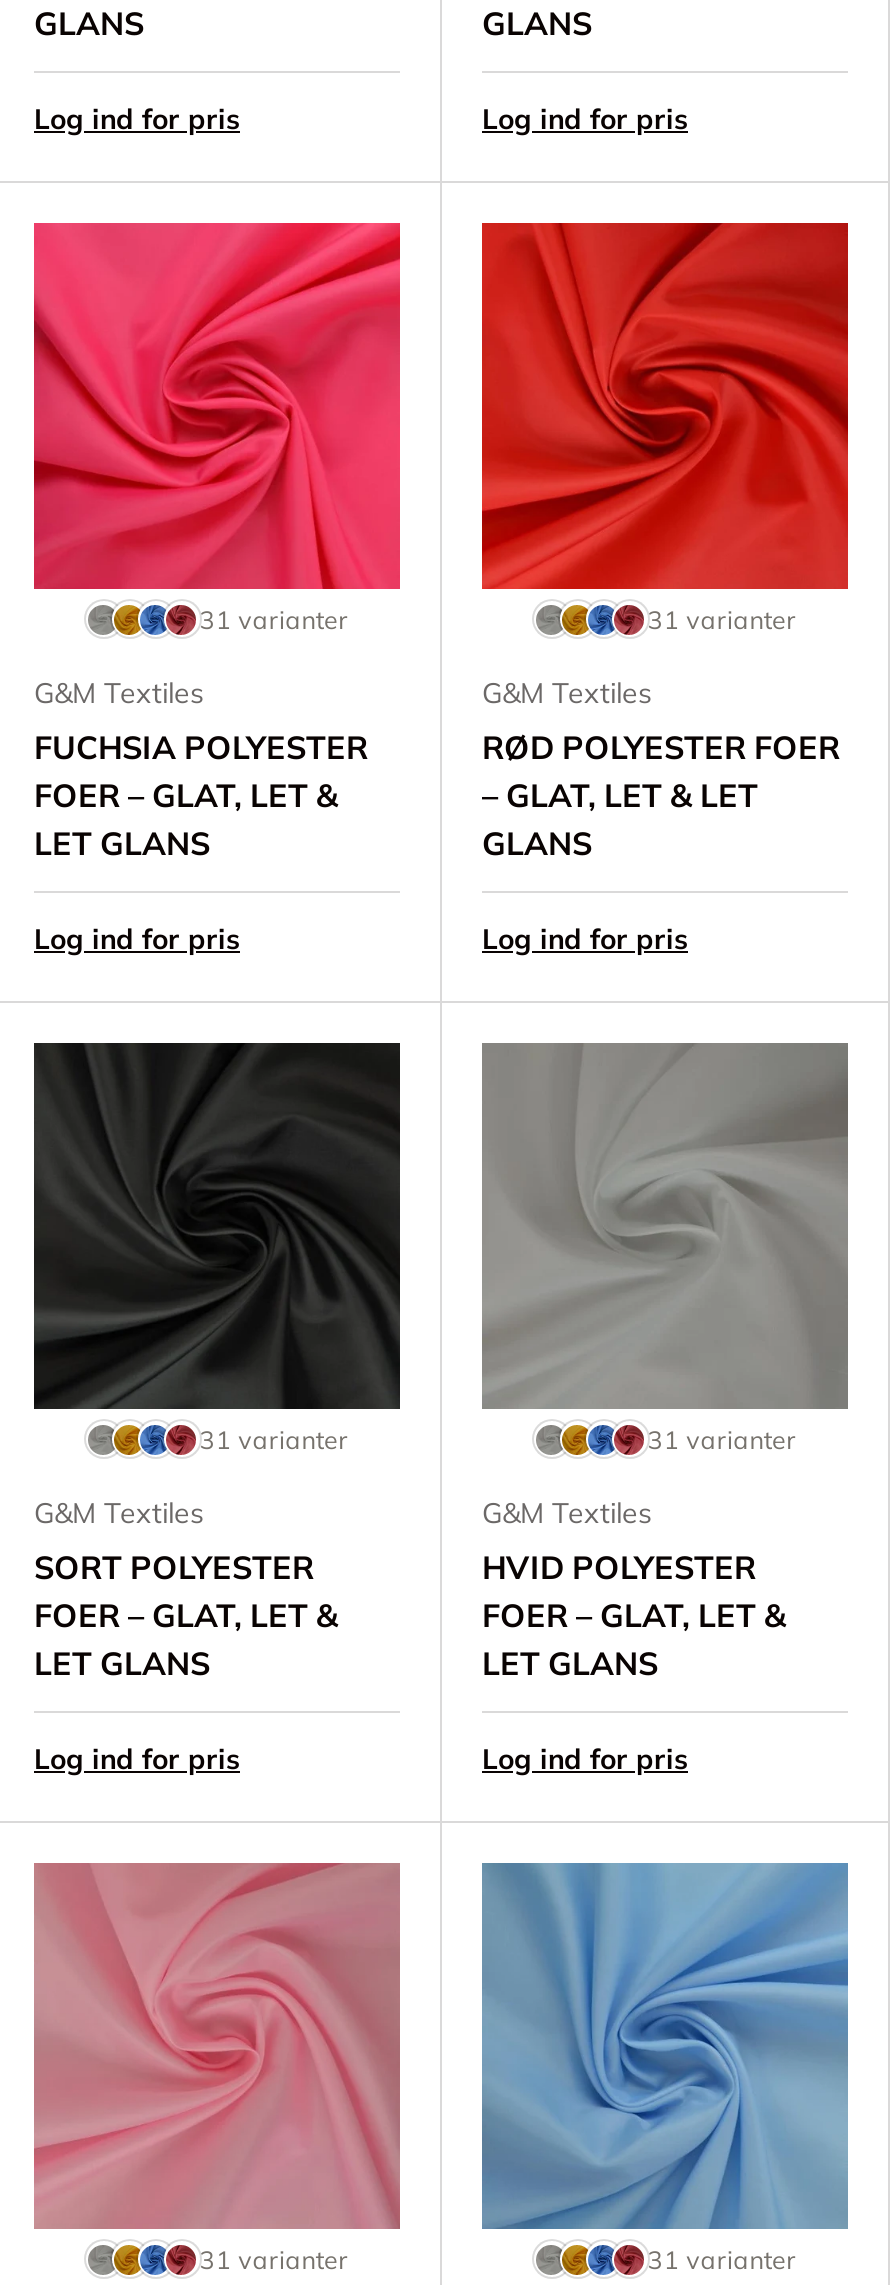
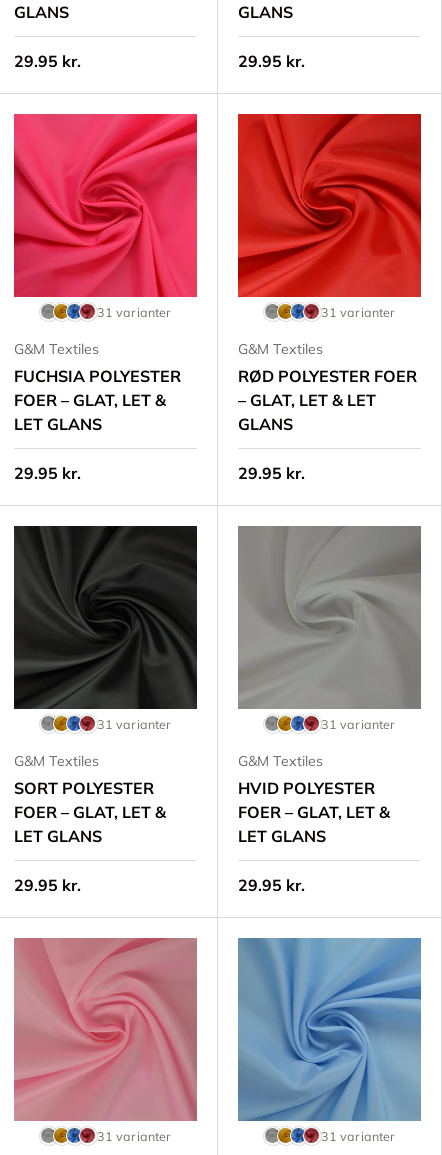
- Log ind for pris
+ 29.95 kr.

- Log ind for pris
+ 29.95 kr.

- Log ind for pris
+ 29.95 kr.

- Log ind for pris
+ 29.95 kr.

- Log ind for pris
+ 29.95 kr.

- Log ind for pris
+ 29.95 kr.
